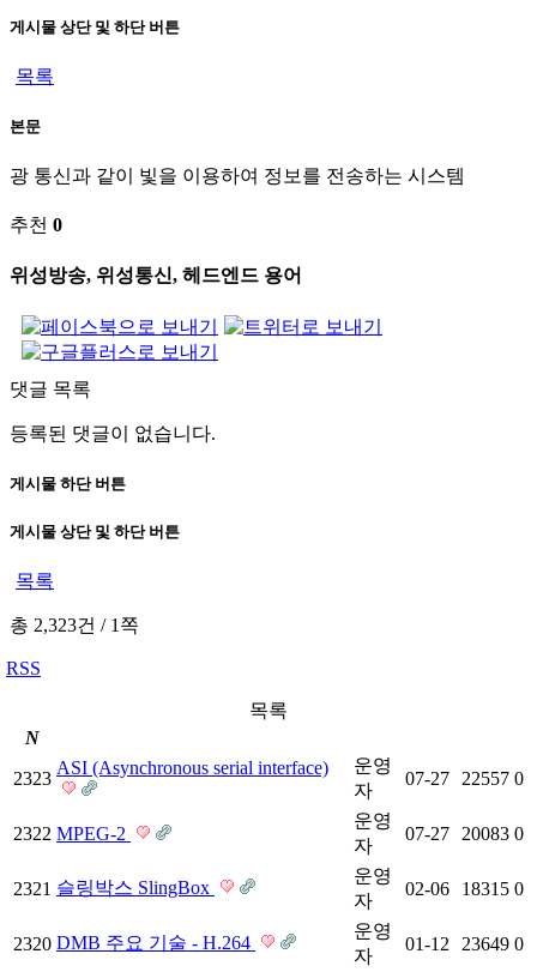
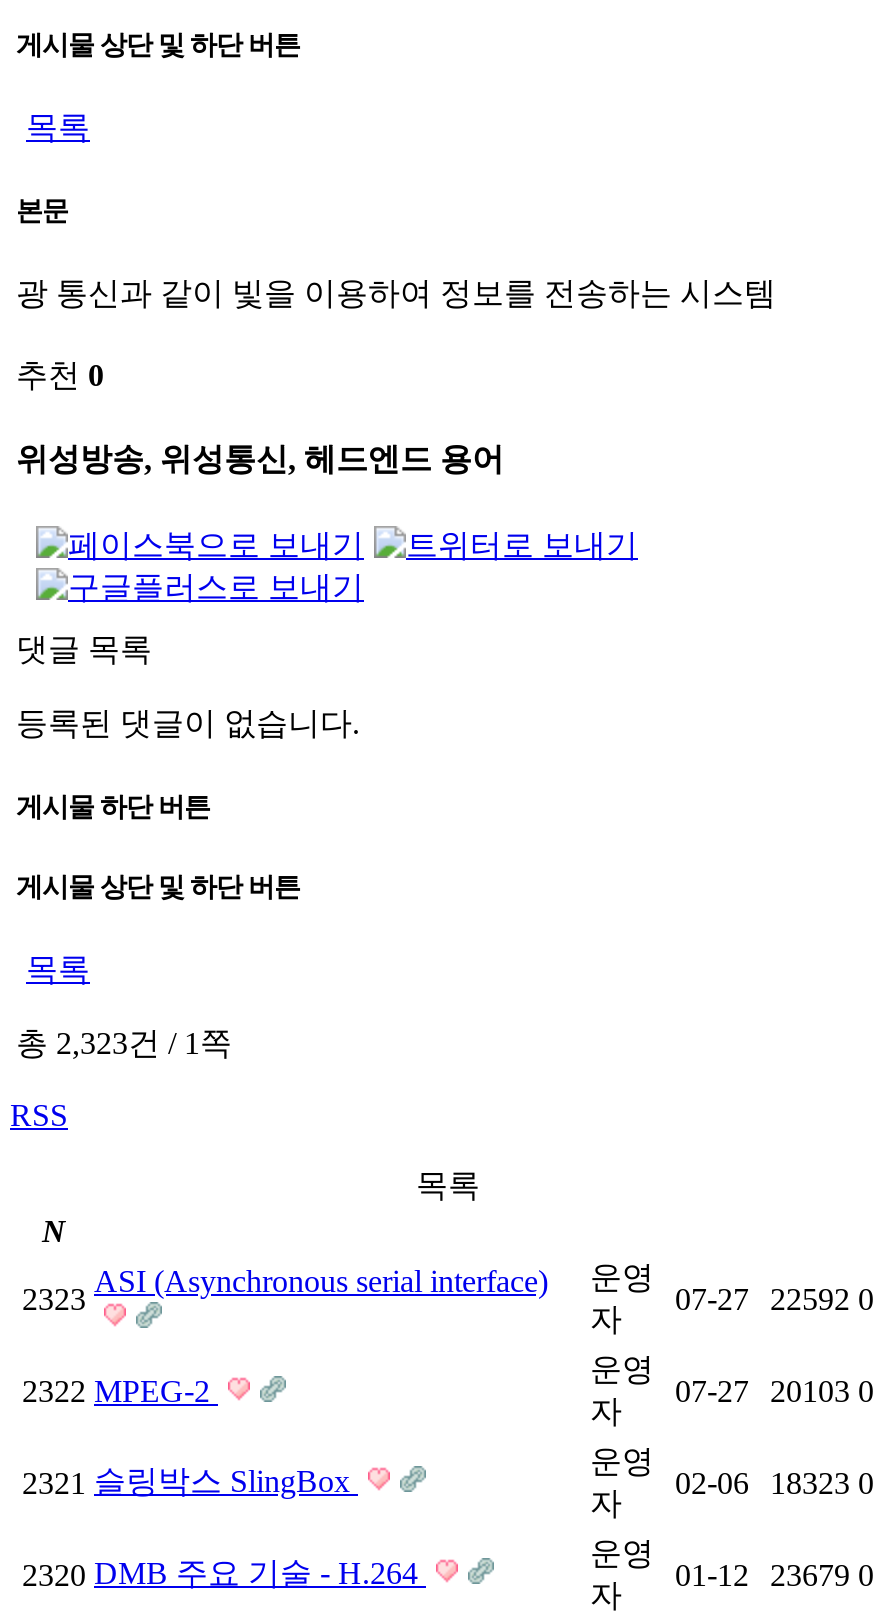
- 07-27 22557 0
+ 07-27 22592 0

- 07-27 20083 0
+ 07-27 20103 0

- 02-06 18315 0
+ 02-06 18323 0

- 01-12 23649 0
+ 01-12 23679 0
